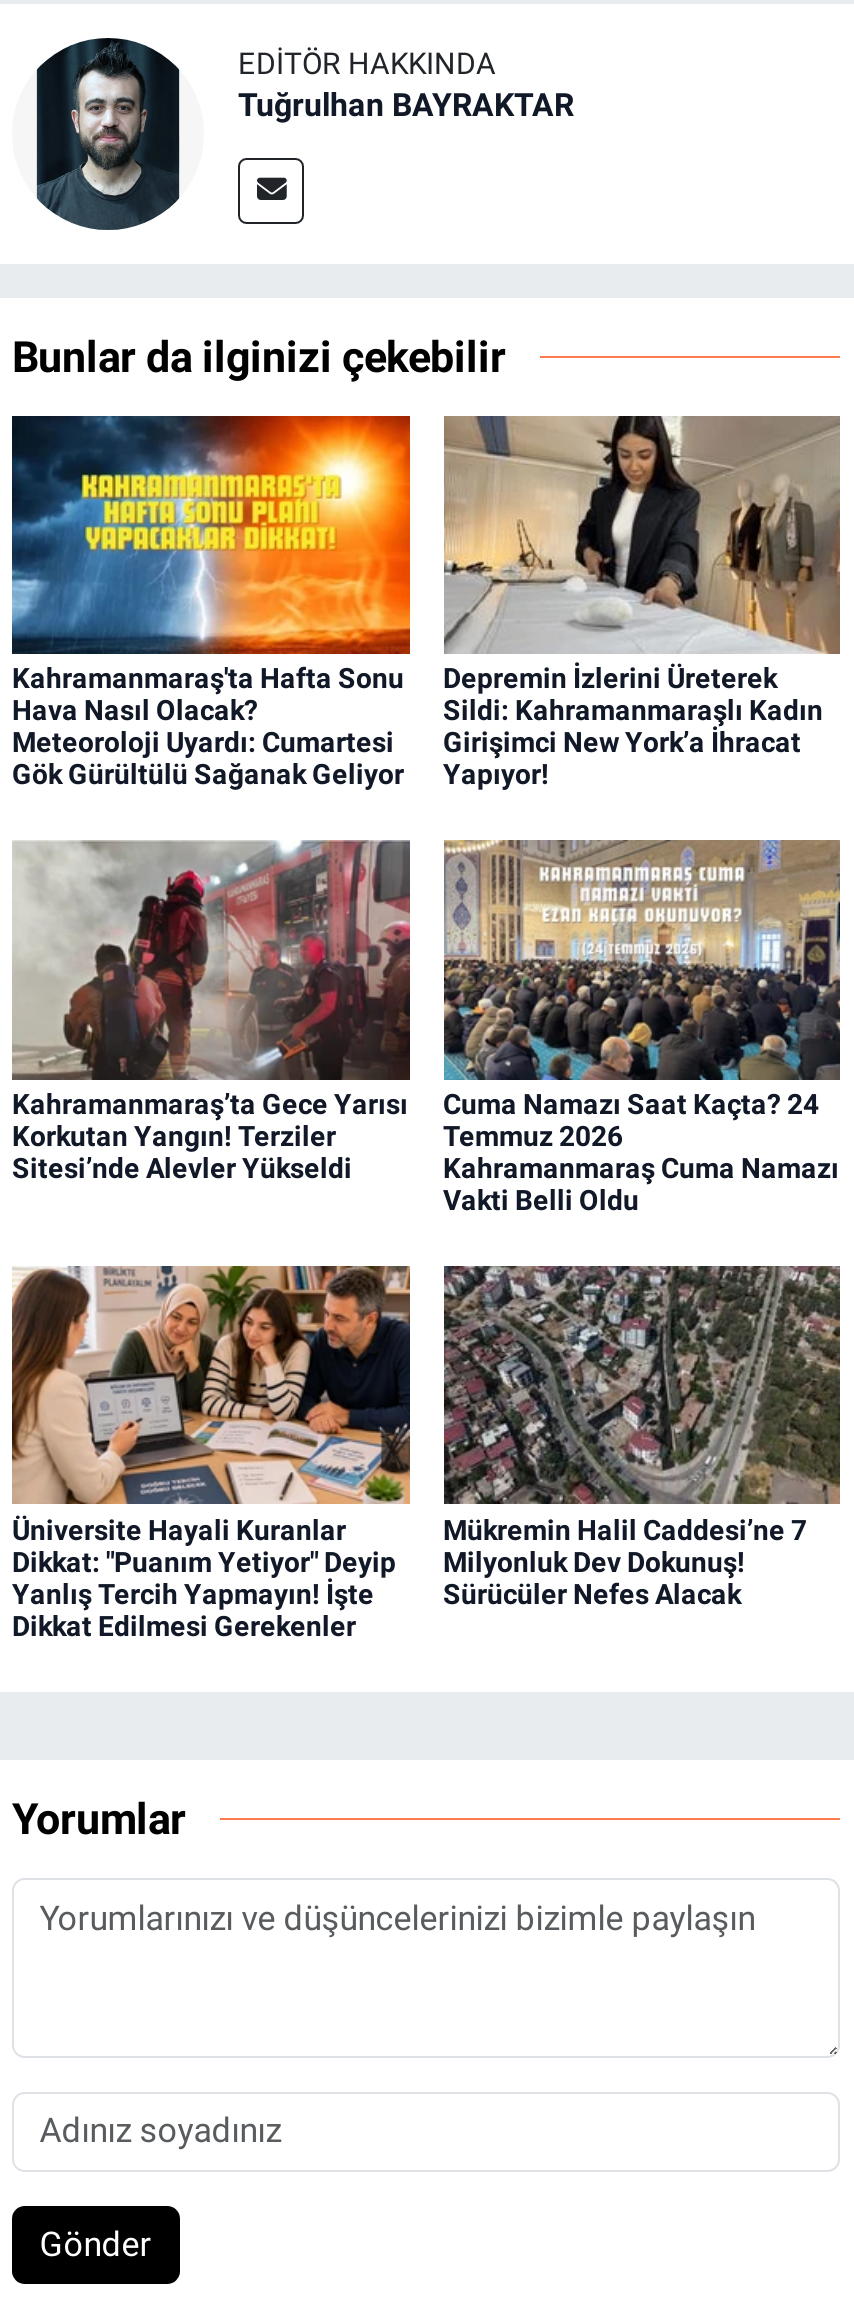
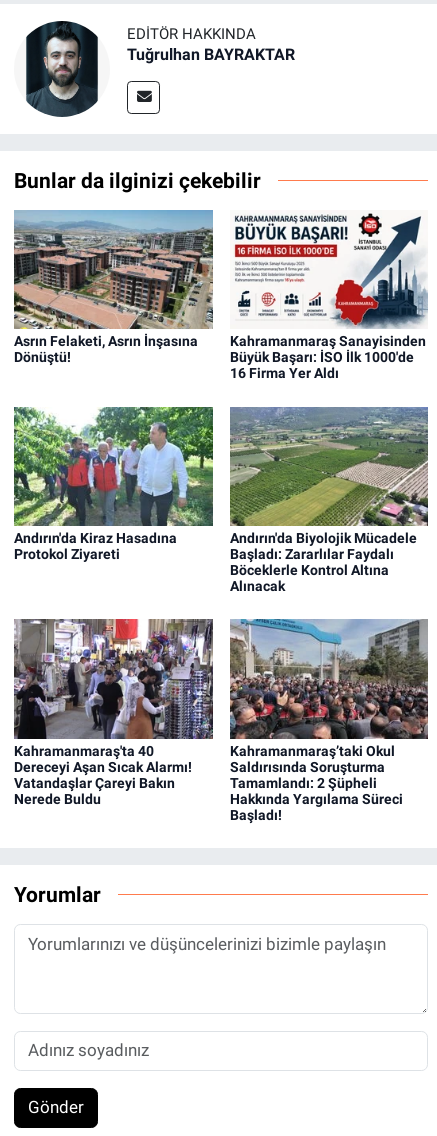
- [image]
- Kahramanmaraş'ta Hafta Sonu
- Hava Nasıl Olacak?
- Meteoroloji Uyardı: Cumartesi
- Gök Gürültülü Sağanak Geliyor
+ [image]
+ Asrın Felaketi, Asrın İnşasına
+ Dönüştü!

- [image]
- Depremin İzlerini Üreterek
- Sildi: Kahramanmaraşlı Kadın
- Girişimci New York’a İhracat
- Yapıyor!
+ [image]
+ Kahramanmaraş Sanayisinden
+ Büyük Başarı: İSO İlk 1000'de
+ 16 Firma Yer Aldı

- [image]
- Kahramanmaraş’ta Gece Yarısı
- Korkutan Yangın! Terziler
- Sitesi’nde Alevler Yükseldi
+ [image]
+ Andırın'da Kiraz Hasadına
+ Protokol Ziyareti

- [image]
- Cuma Namazı Saat Kaçta? 24
- Temmuz 2026
- Kahramanmaraş Cuma Namazı
- Vakti Belli Oldu
+ [image]
+ Andırın'da Biyolojik Mücadele
+ Başladı: Zararlılar Faydalı
+ Böceklerle Kontrol Altına
+ Alınacak

- [image]
- Üniversite Hayali Kuranlar
- Dikkat: "Puanım Yetiyor" Deyip
- Yanlış Tercih Yapmayın! İşte
- Dikkat Edilmesi Gerekenler
+ [image]
+ Kahramanmaraş'ta 40
+ Dereceyi Aşan Sıcak Alarmı!
+ Vatandaşlar Çareyi Bakın
+ Nerede Buldu

- [image]
- Mükremin Halil Caddesi’ne 7
- Milyonluk Dev Dokunuş!
- Sürücüler Nefes Alacak
+ [image]
+ Kahramanmaraş’taki Okul
+ Saldırısında Soruşturma
+ Tamamlandı: 2 Şüpheli
+ Hakkında Yargılama Süreci
+ Başladı!
